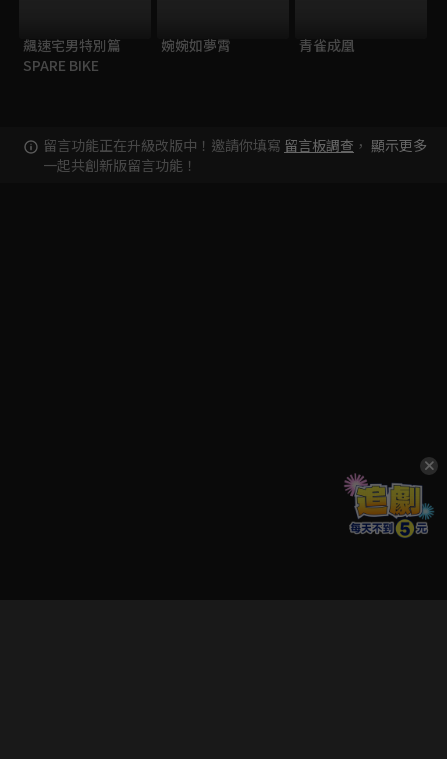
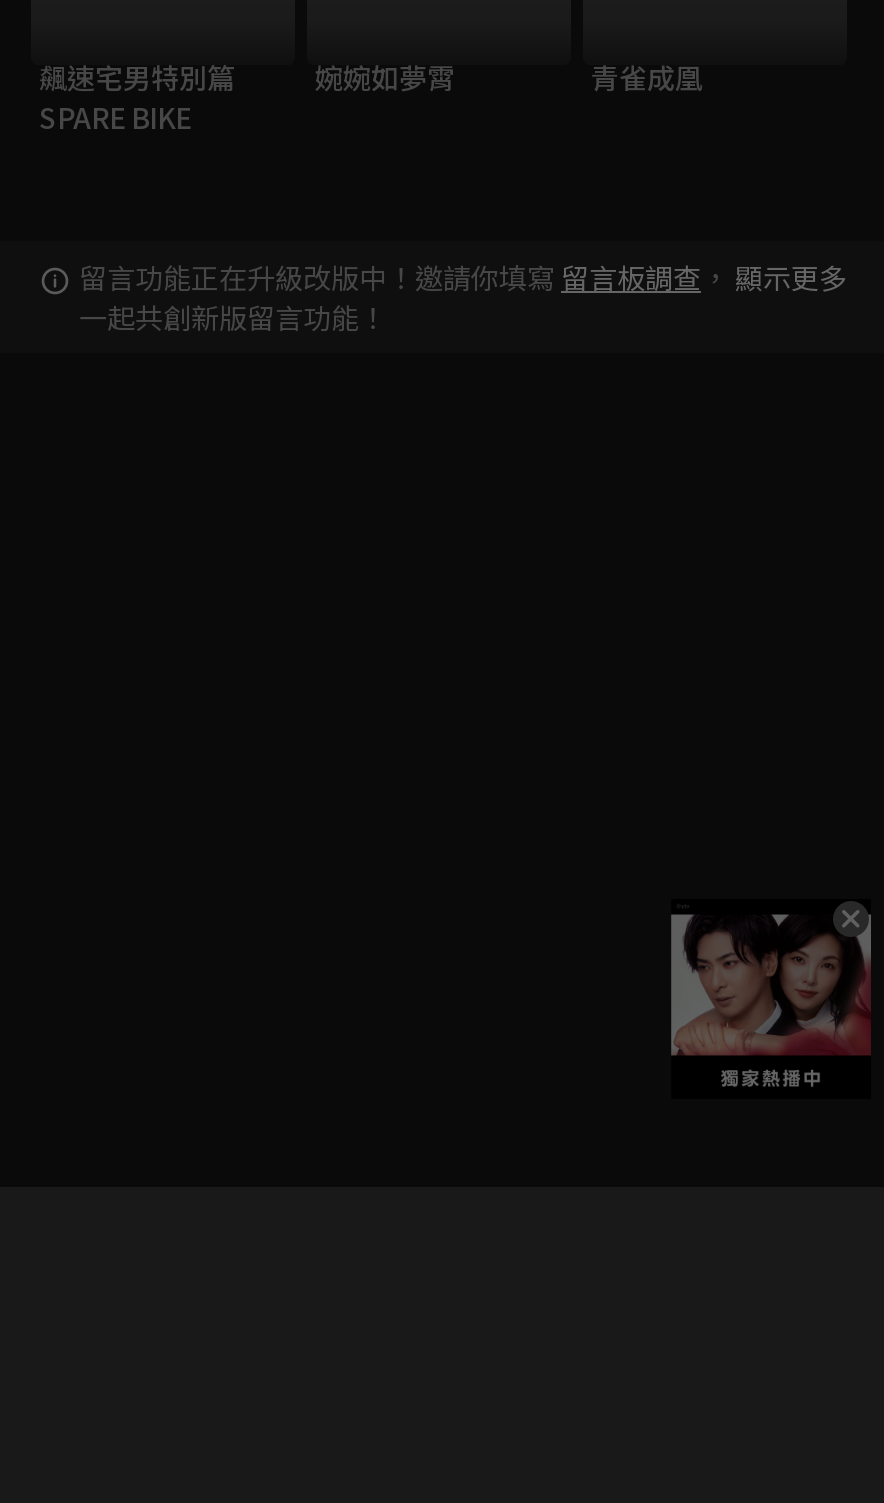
- [image]
+ [image]
